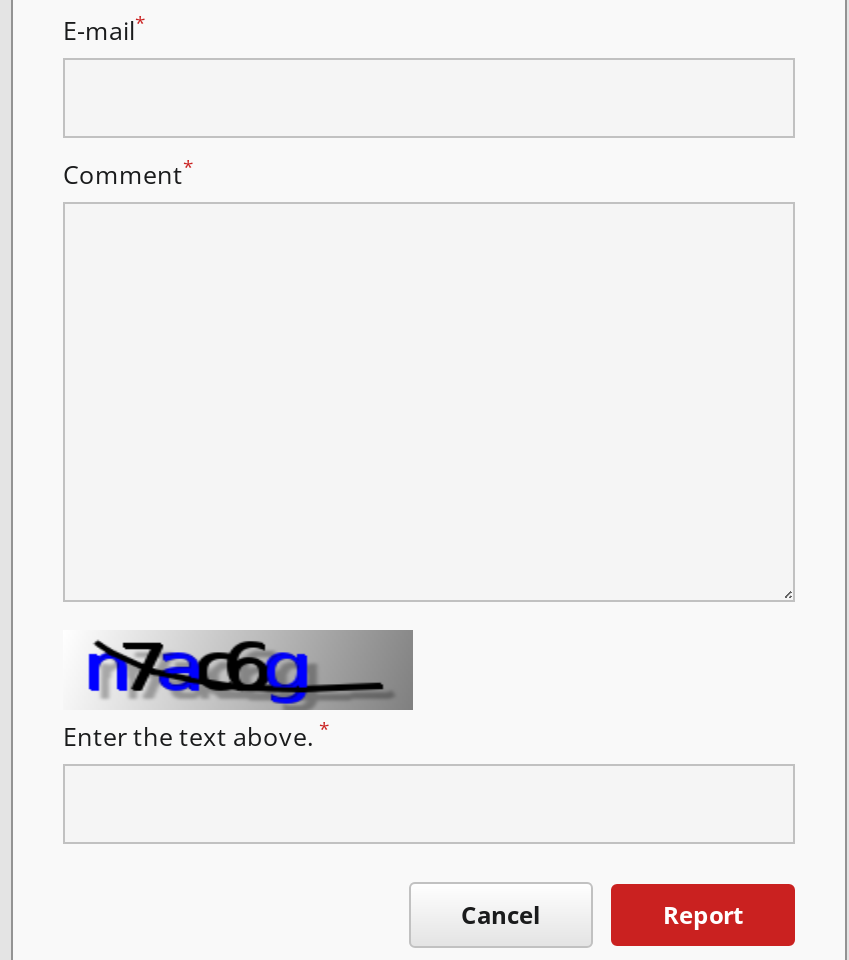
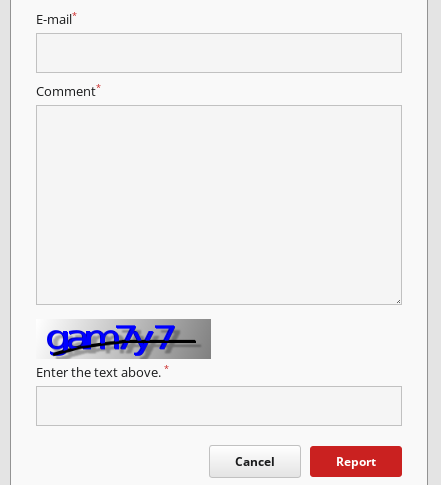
- [image]
+ [image]
